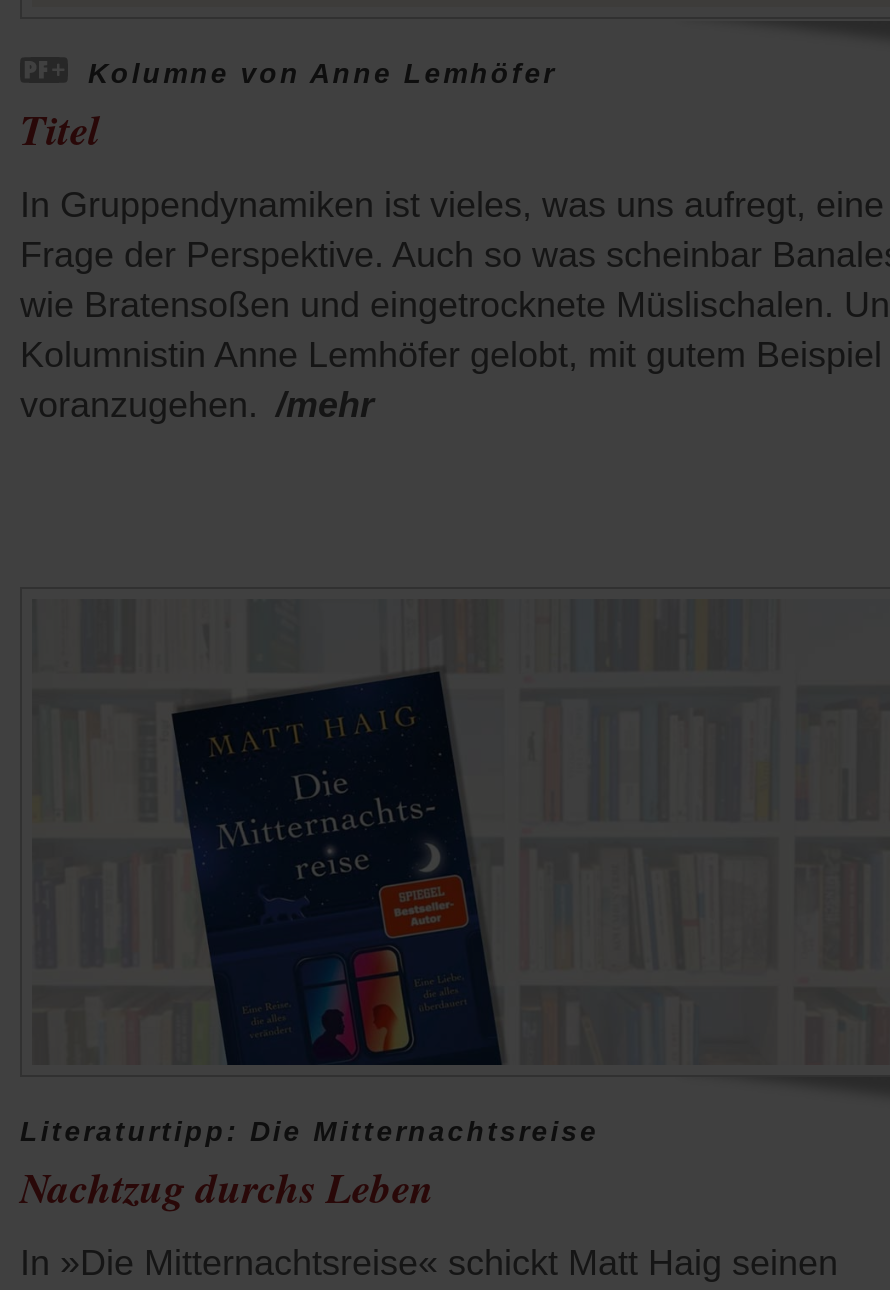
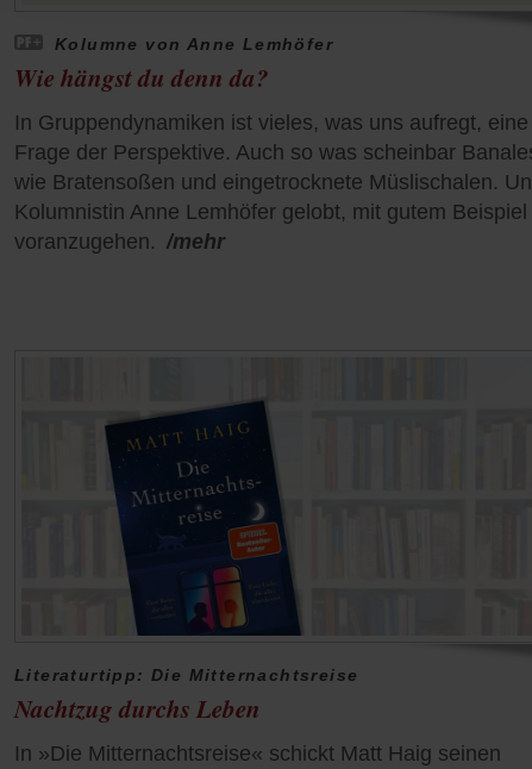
- Titel
+ Wie hängst du denn da?
